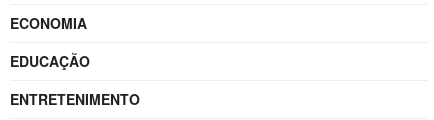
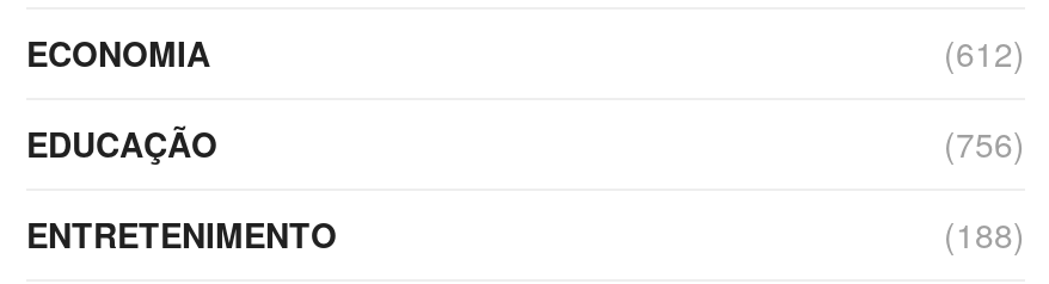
+ (612)

+ (756)

+ (188)
